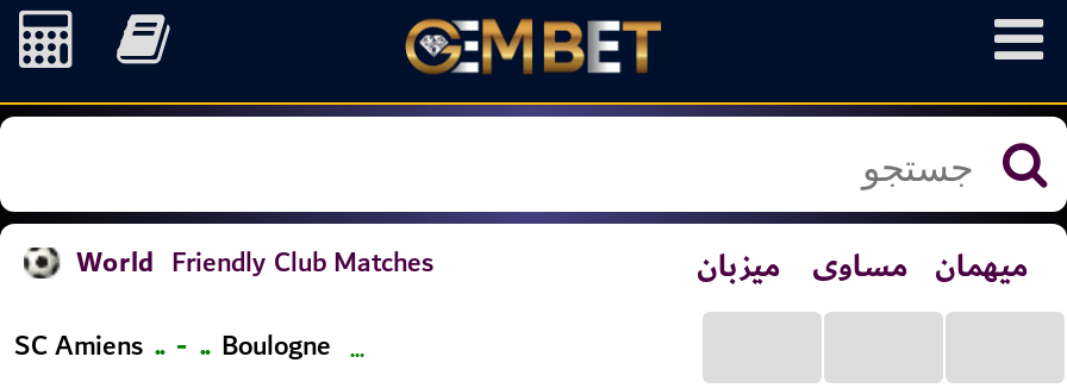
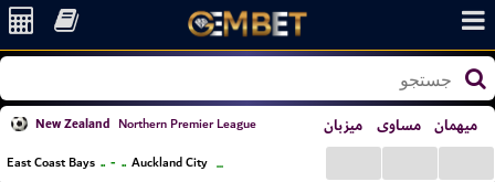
- World Friendly Club Matches
+ New Zealand Northern Premier League

- SC Amiens .. - .. Boulogne ...
+ East Coast Bays .. - .. Auckland City ...
